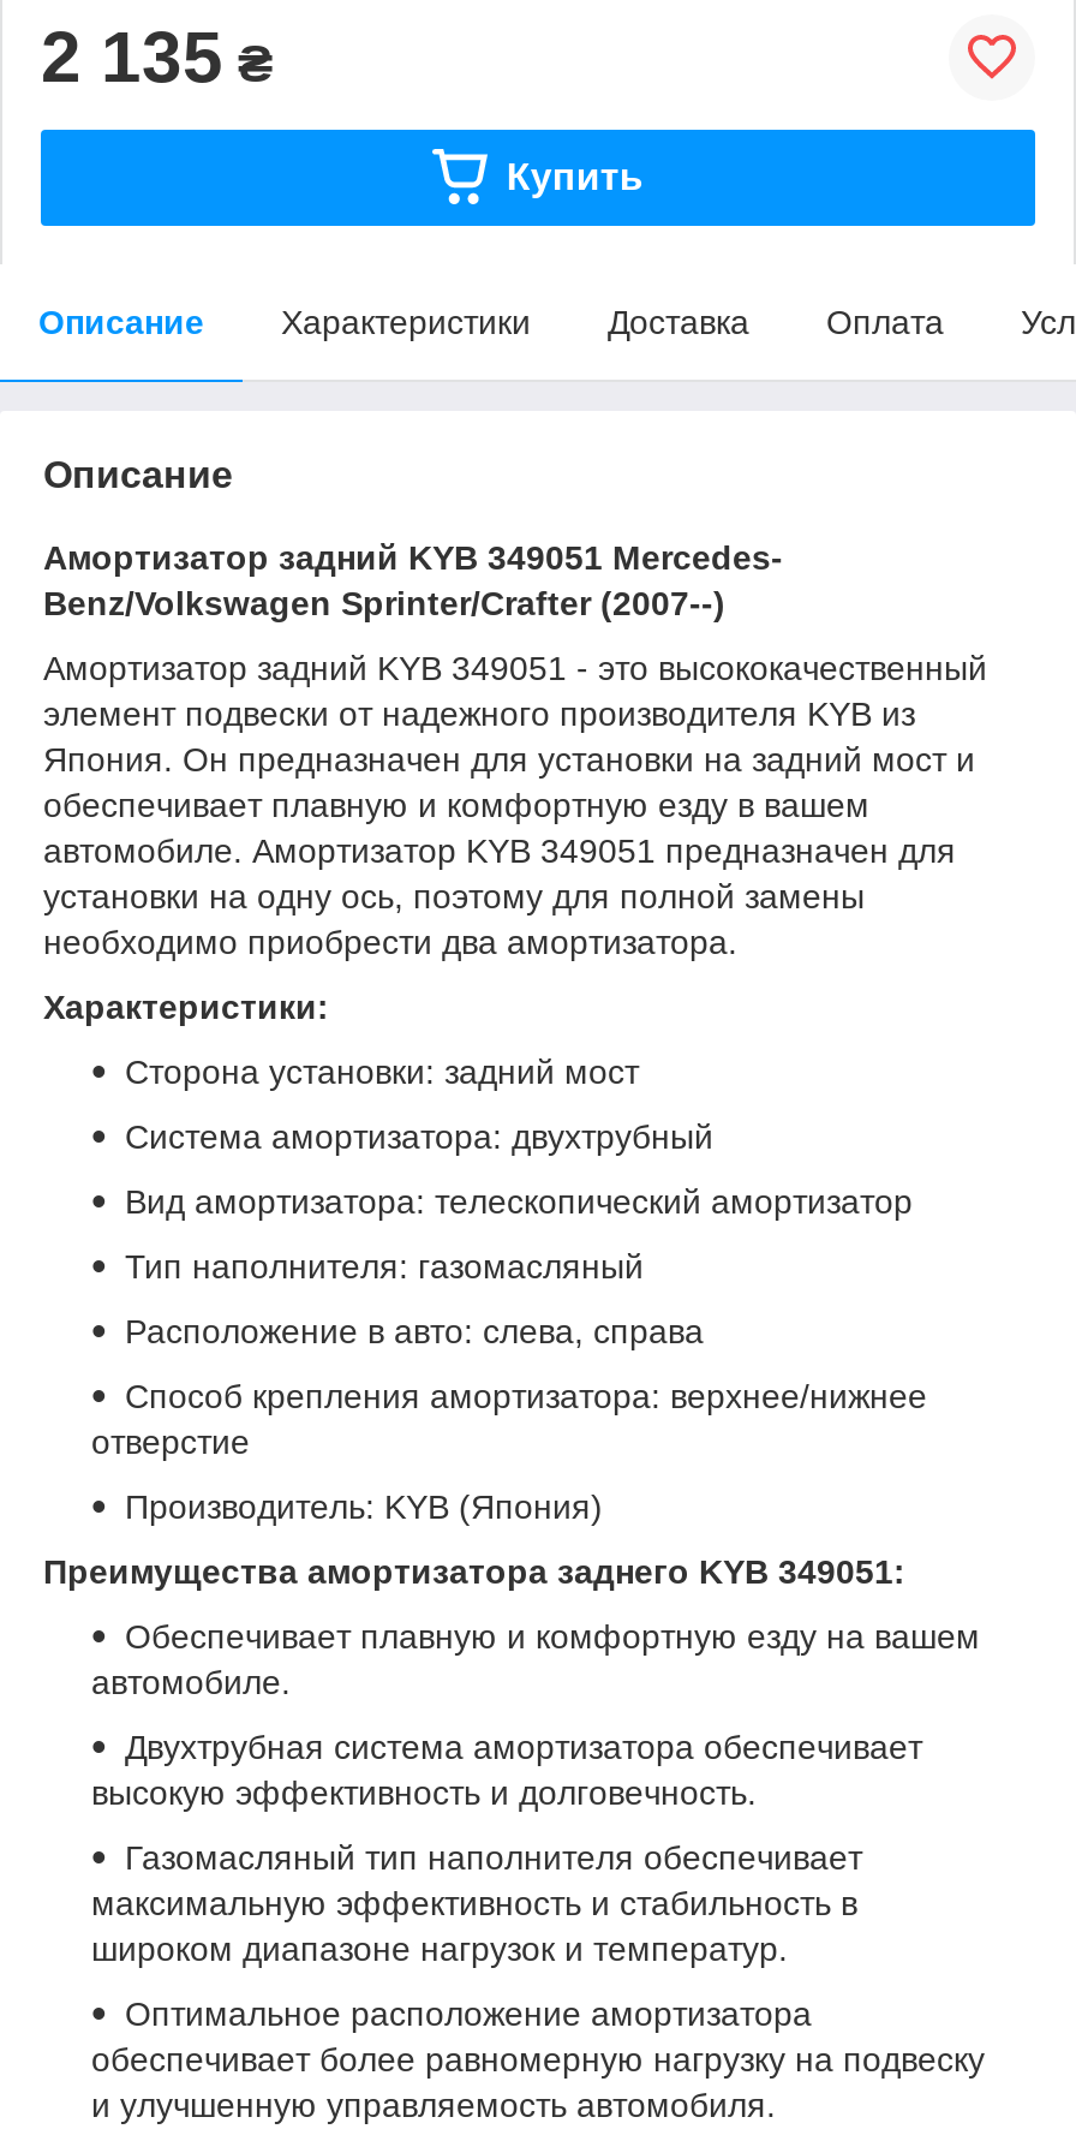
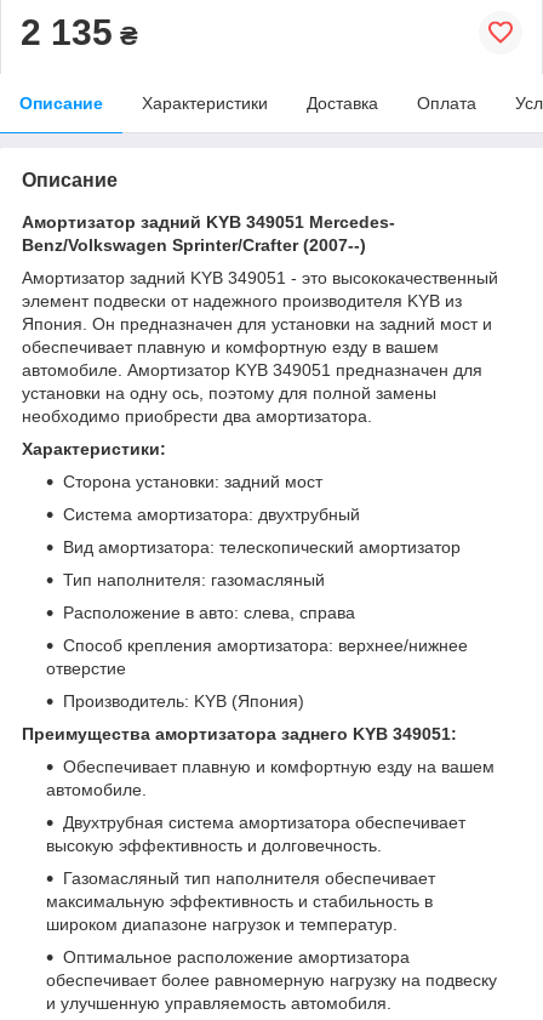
- Купить
